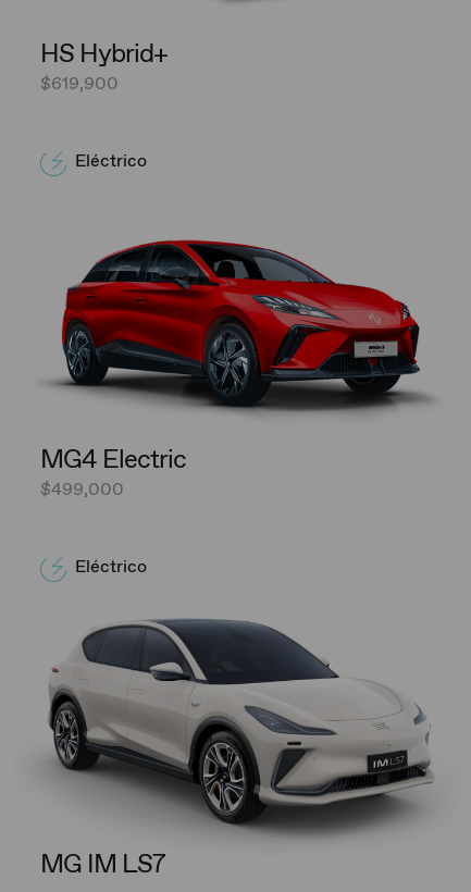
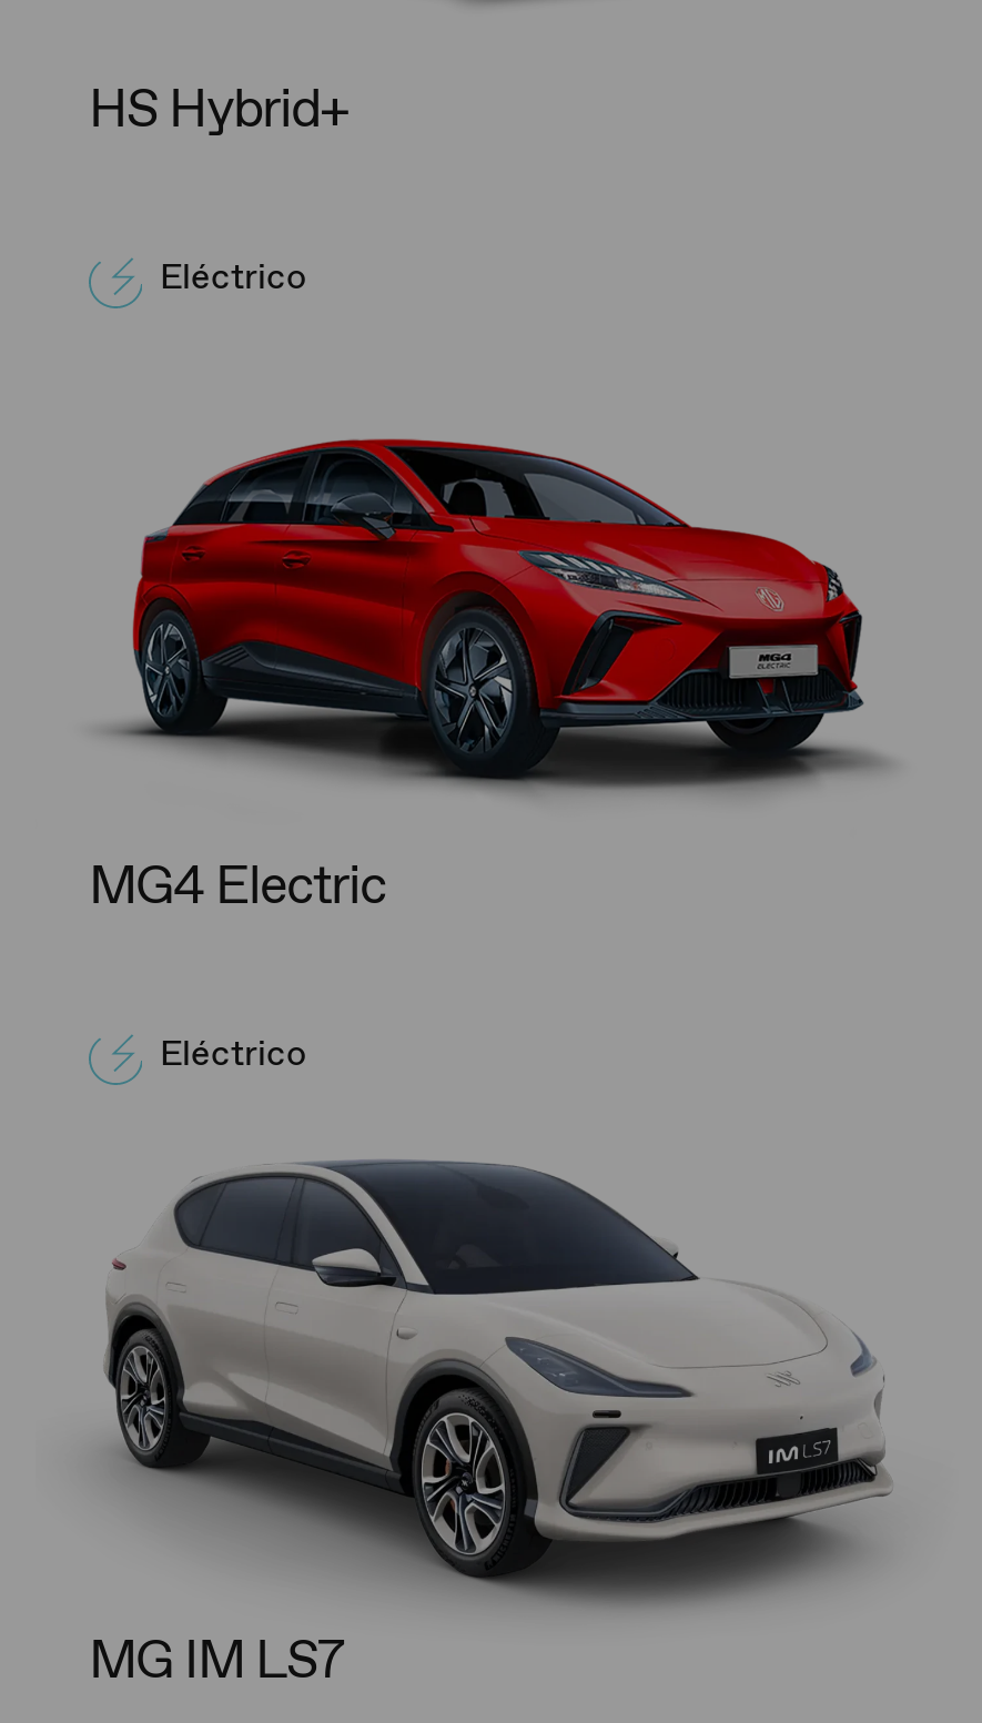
- $619,900

- $499,000
